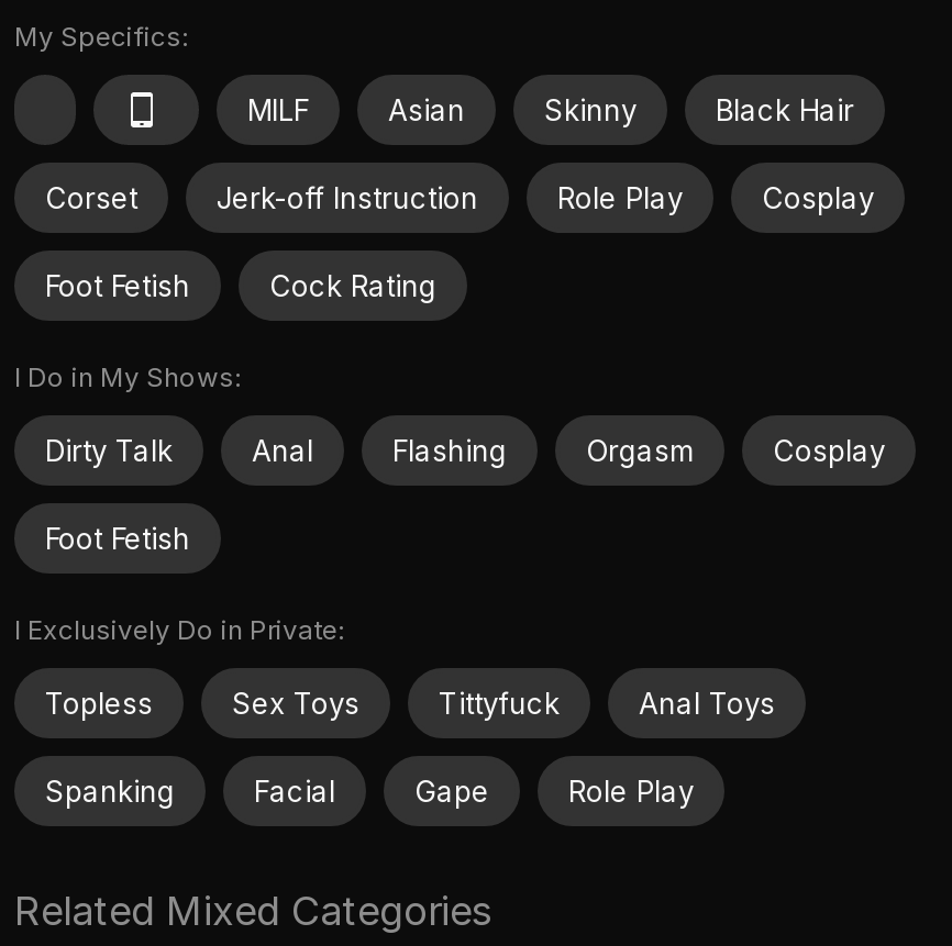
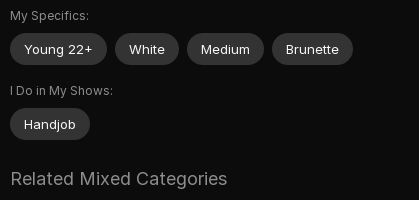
- MILF
- Asian
- Skinny
- Black Hair
- Corset
- Jerk-off Instruction
- Role Play
- Cosplay
- Foot Fetish
- Cock Rating
+ Young 22+
+ White
+ Medium
+ Brunette

- Dirty Talk
- Anal
- Flashing
- Orgasm
- Cosplay
- Foot Fetish
- I Exclusively Do in Private:
- Topless
- Sex Toys
- Tittyfuck
- Anal Toys
- Spanking
- Facial
- Gape
- Role Play
+ Handjob
